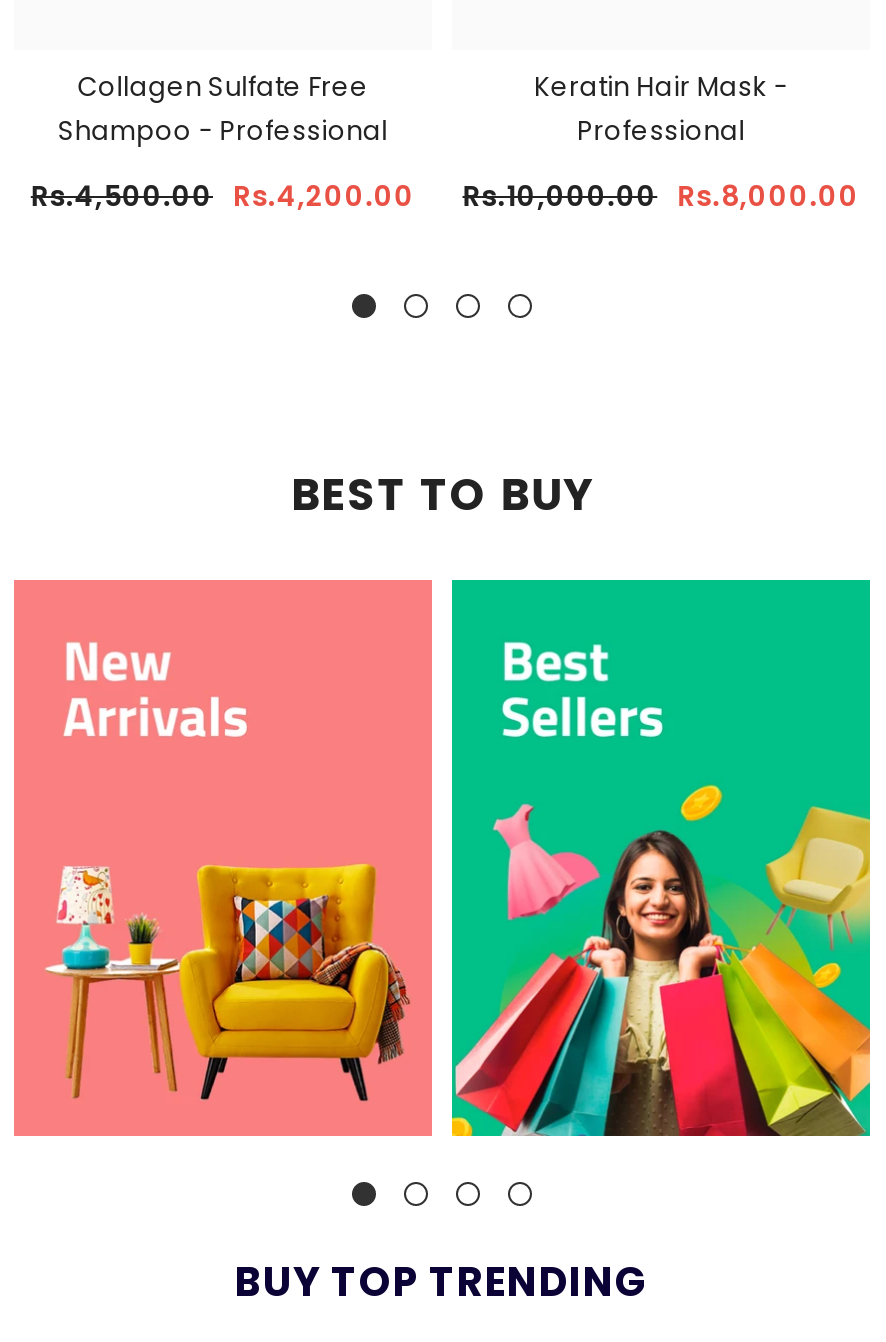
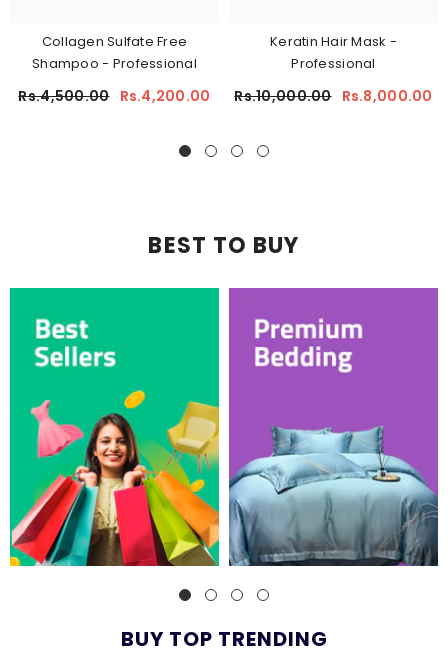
- [image]
+ [image]

- [image]
+ [image]
